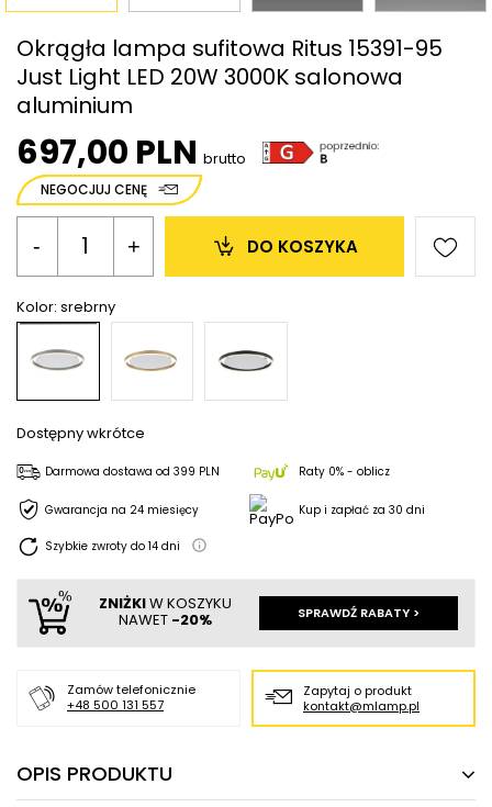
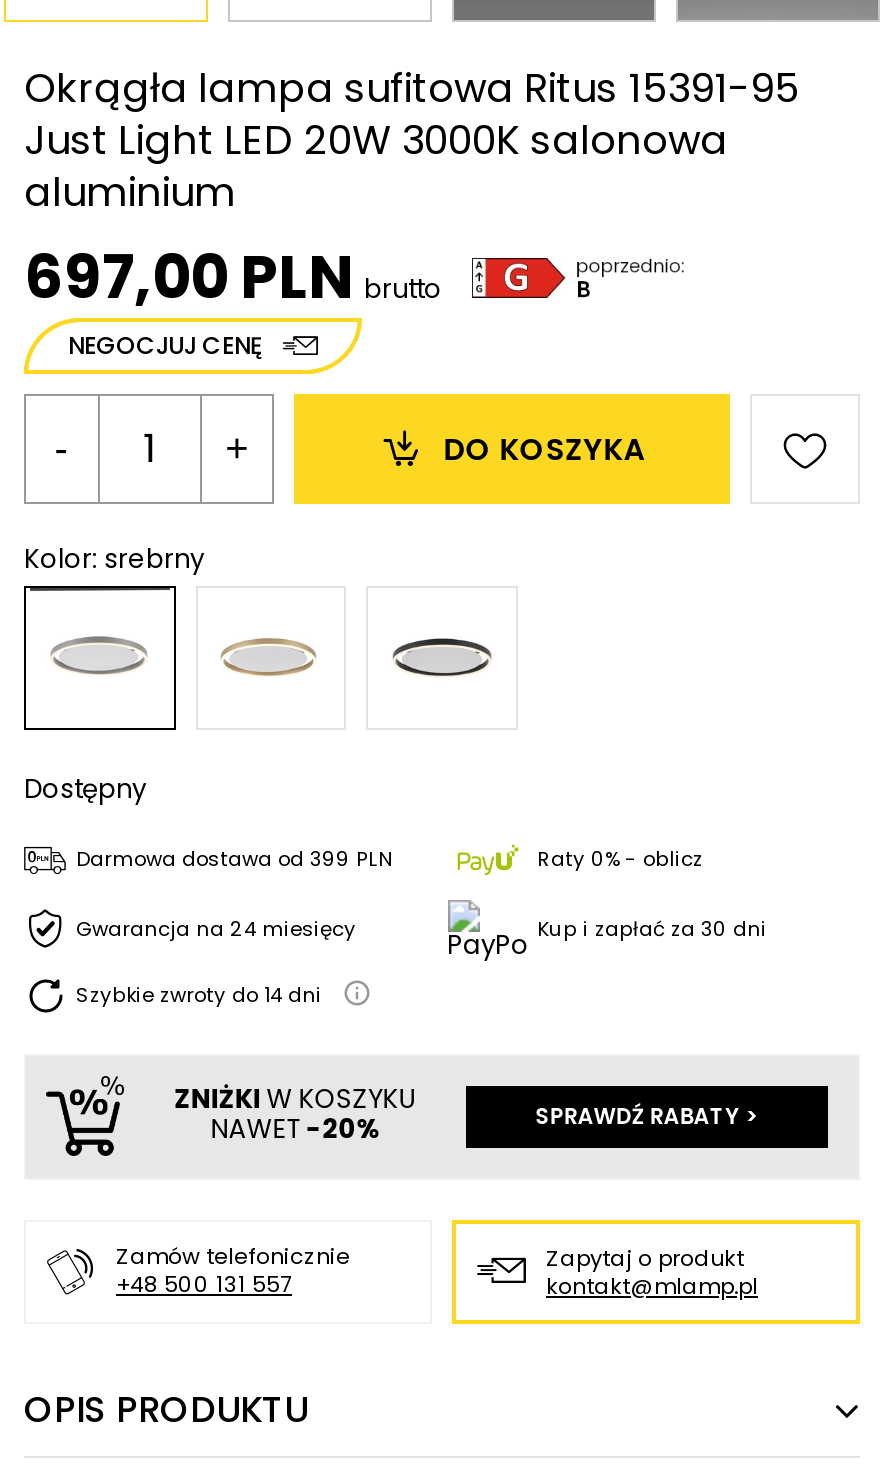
- Dostępny wkrótce
+ Dostępny
